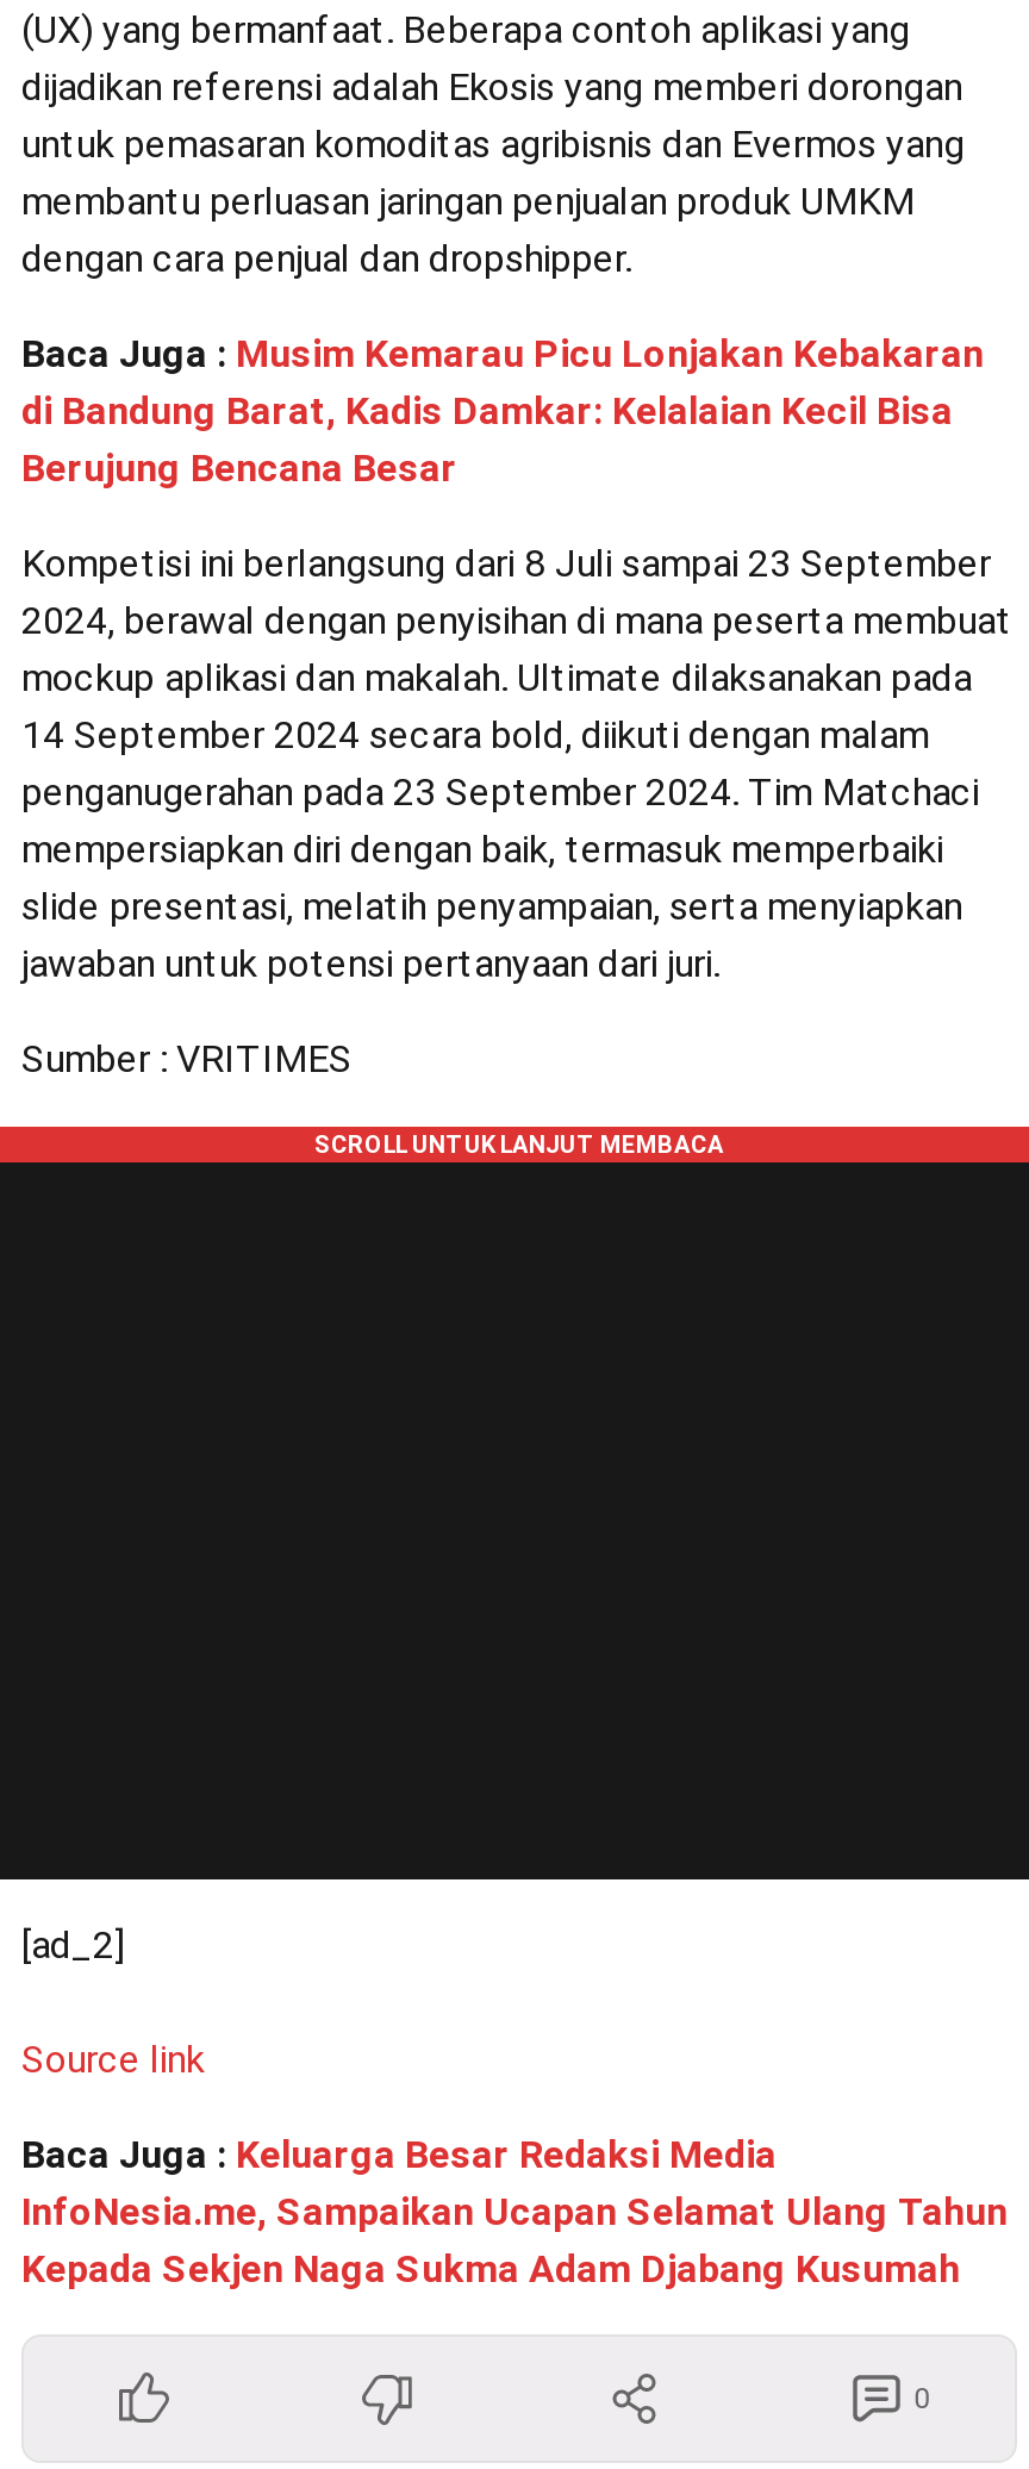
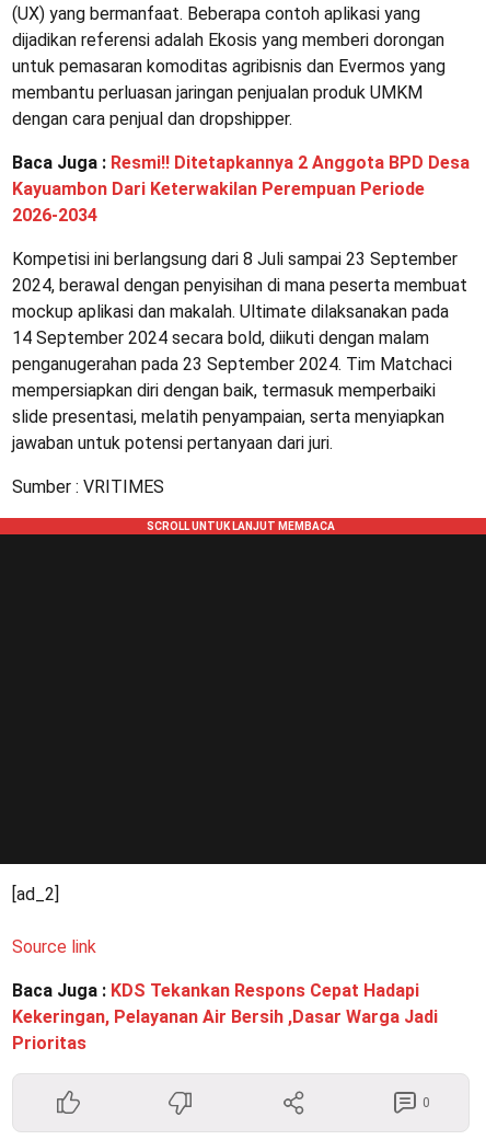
- Baca Juga : Musim Kemarau Picu Lonjakan Kebakaran
- di Bandung Barat, Kadis Damkar: Kelalaian Kecil Bisa
- Berujung Bencana Besar
+ Baca Juga : Resmi!! Ditetapkannya 2 Anggota BPD Desa
+ Kayuambon Dari Keterwakilan Perempuan Periode
+ 2026-2034

- Baca Juga : Keluarga Besar Redaksi Media
- InfoNesia.me, Sampaikan Ucapan Selamat Ulang Tahun
- Kepada Sekjen Naga Sukma Adam Djabang Kusumah
+ Baca Juga : KDS Tekankan Respons Cepat Hadapi
+ Kekeringan, Pelayanan Air Bersih ,Dasar Warga Jadi
+ Prioritas
